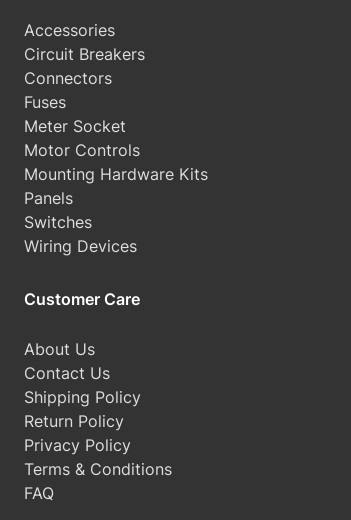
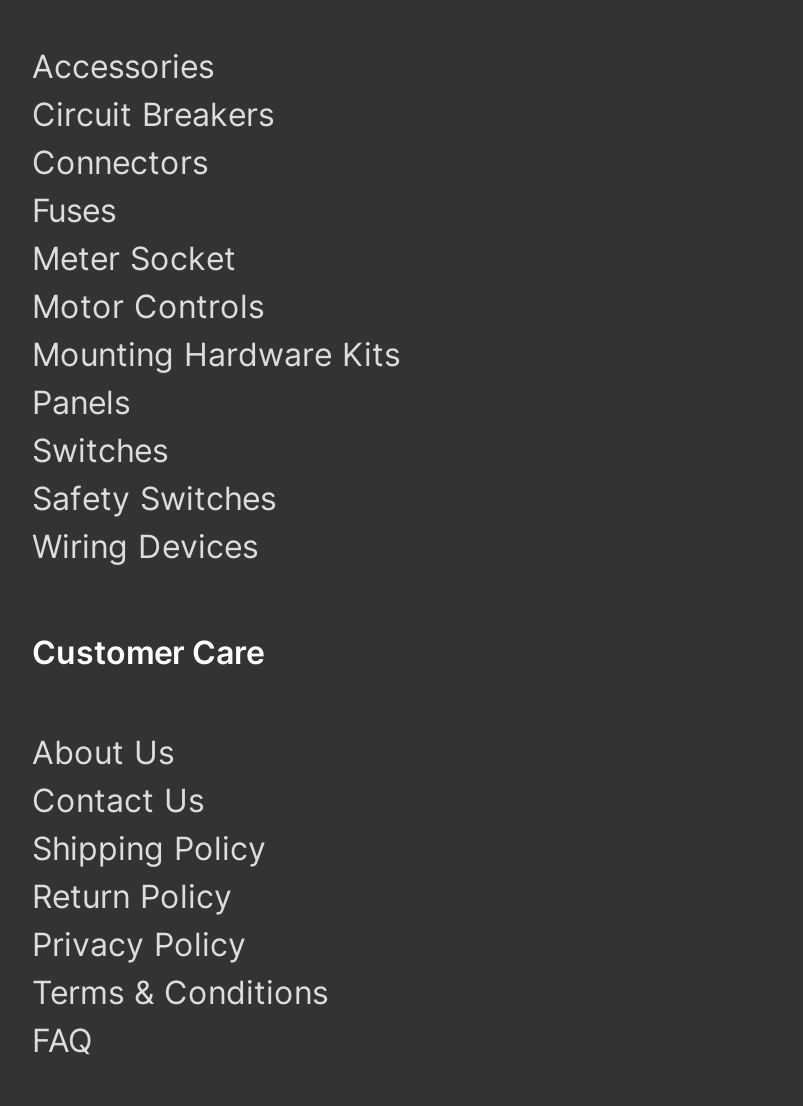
+ Safety Switches
